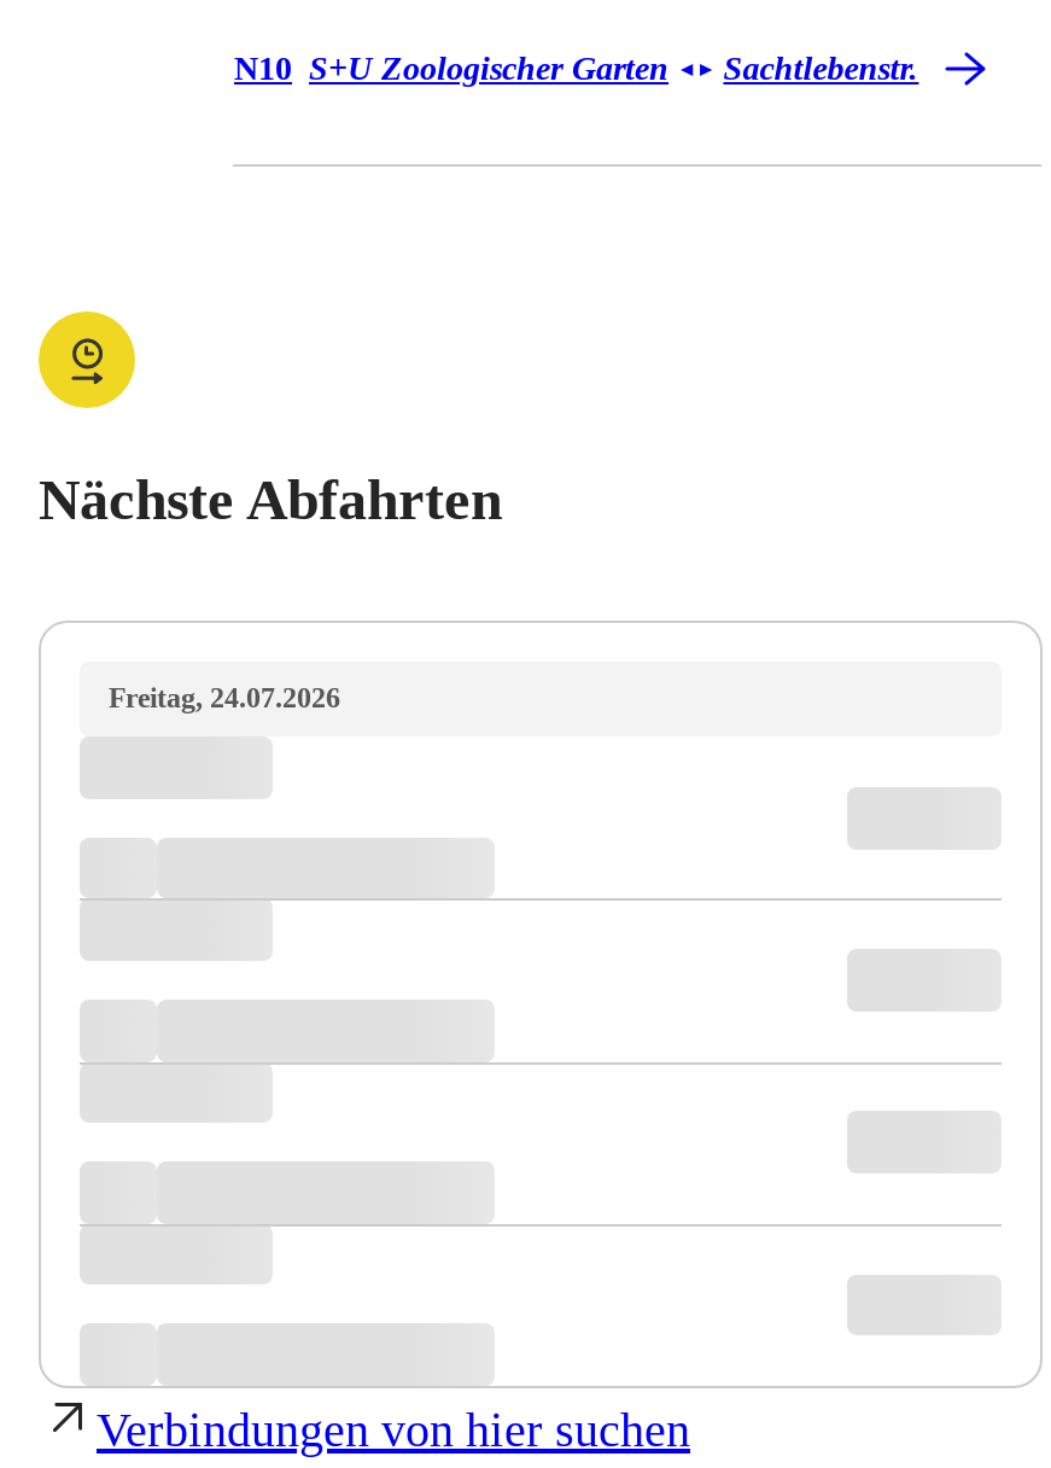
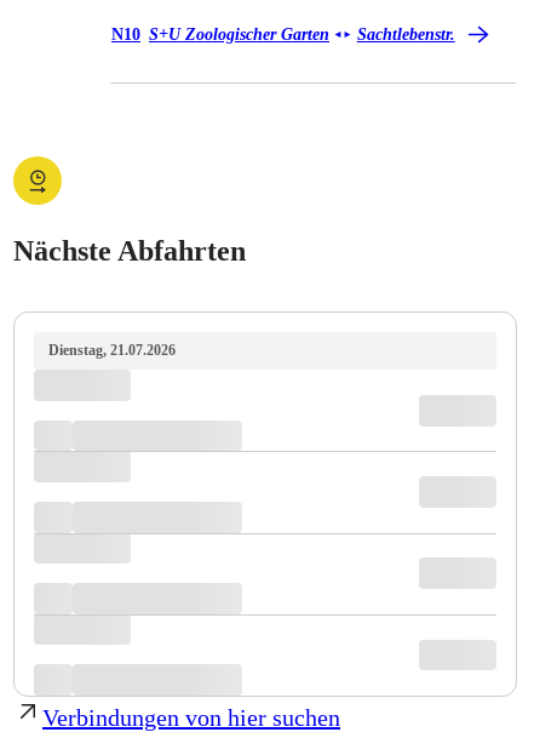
- Freitag, 24.07.2026
+ Dienstag, 21.07.2026
